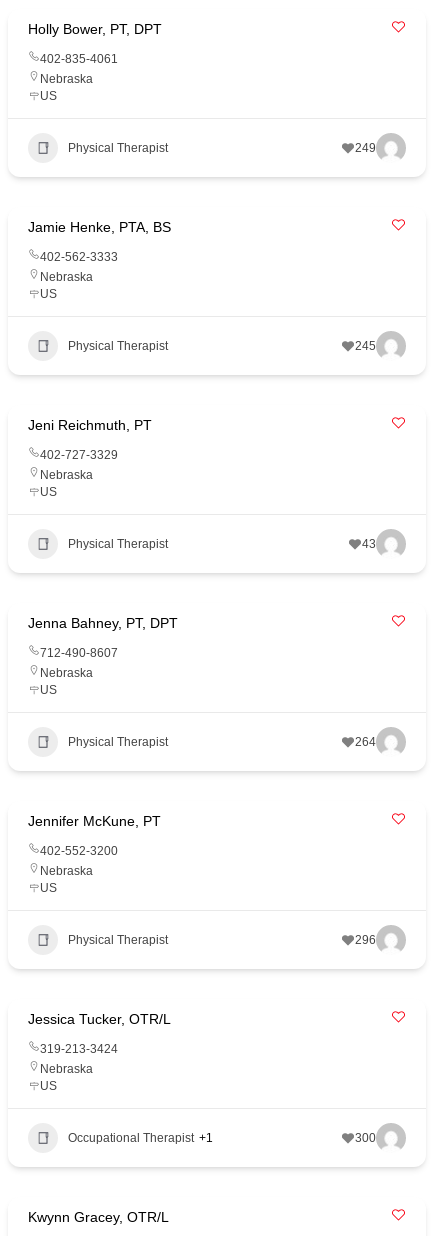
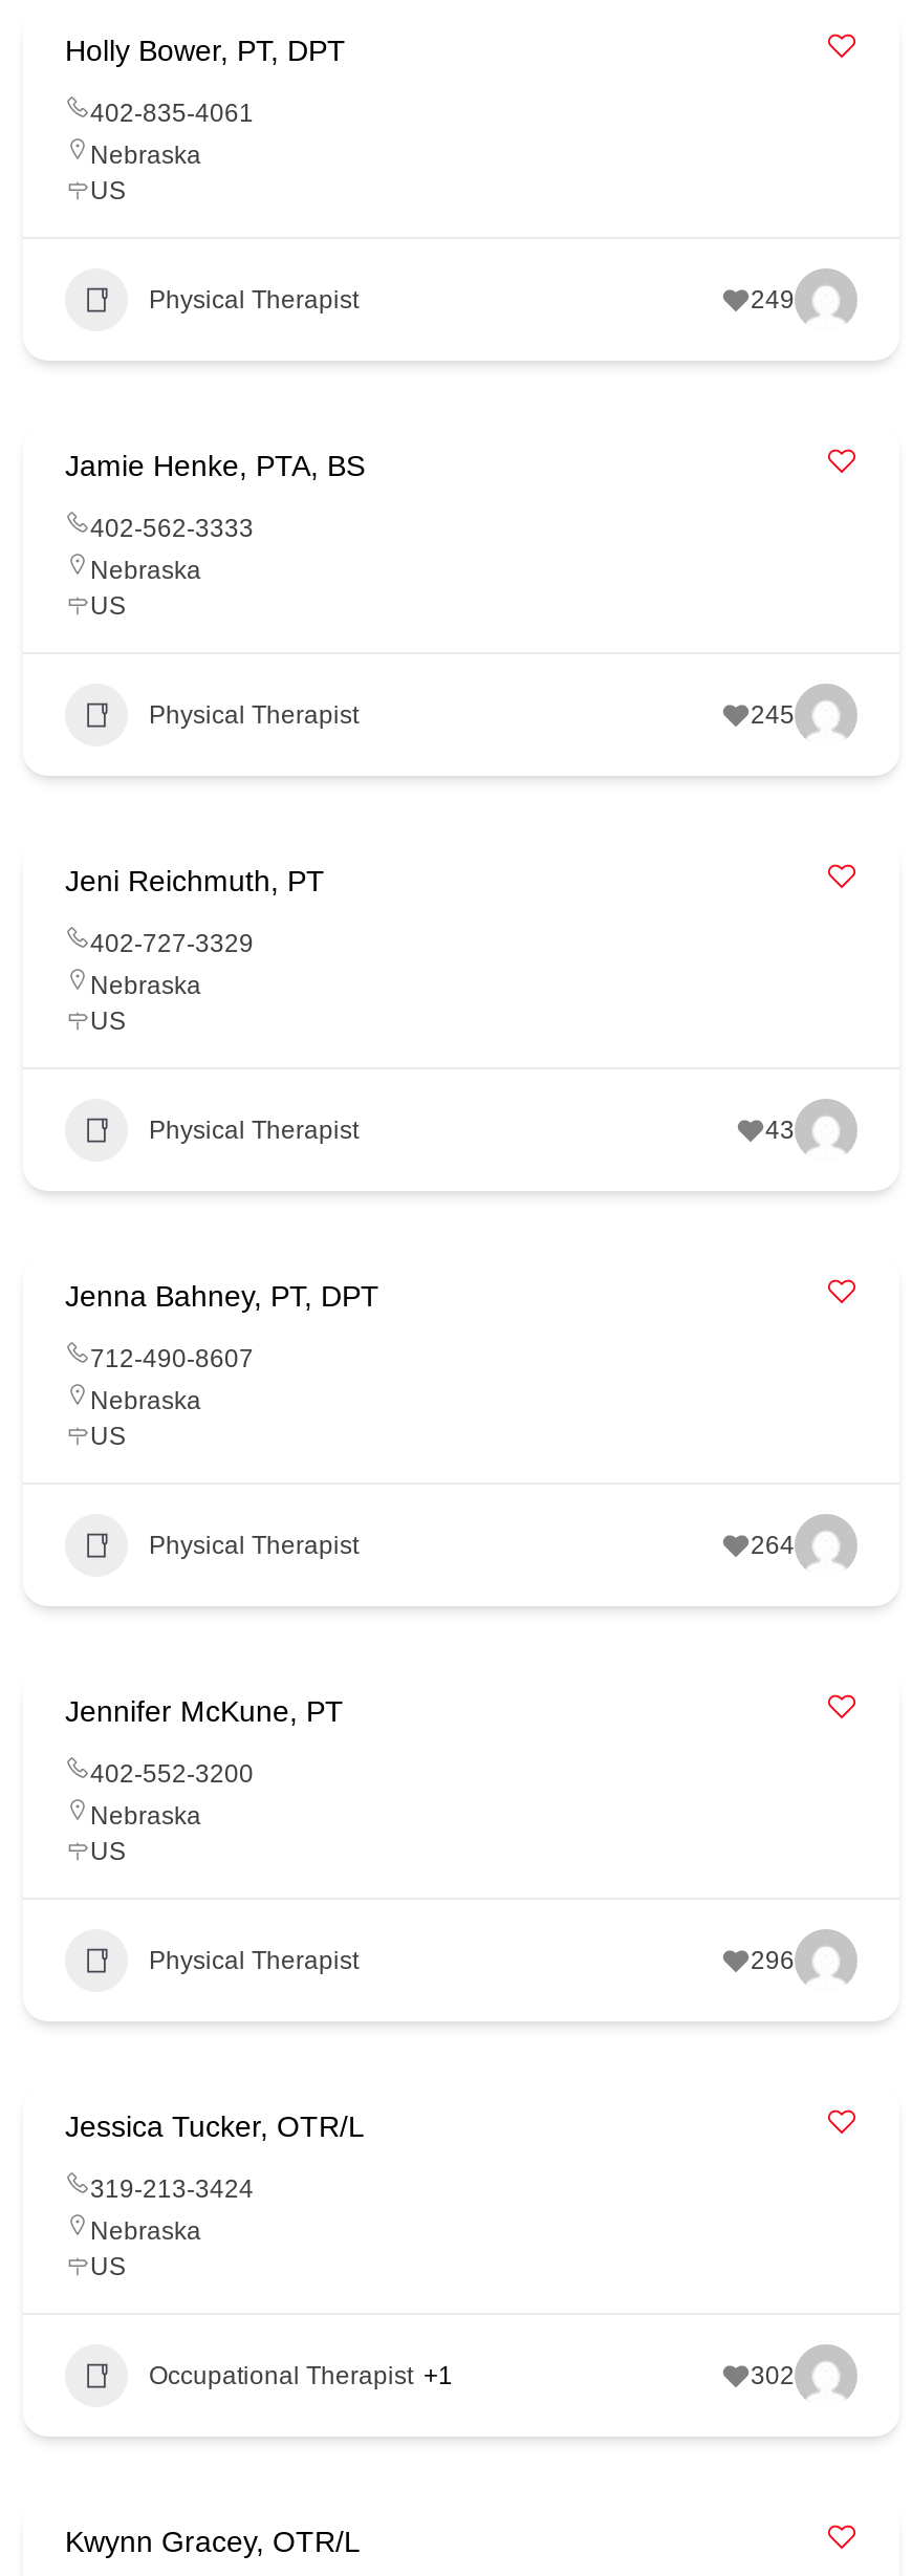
- 300
+ 302
